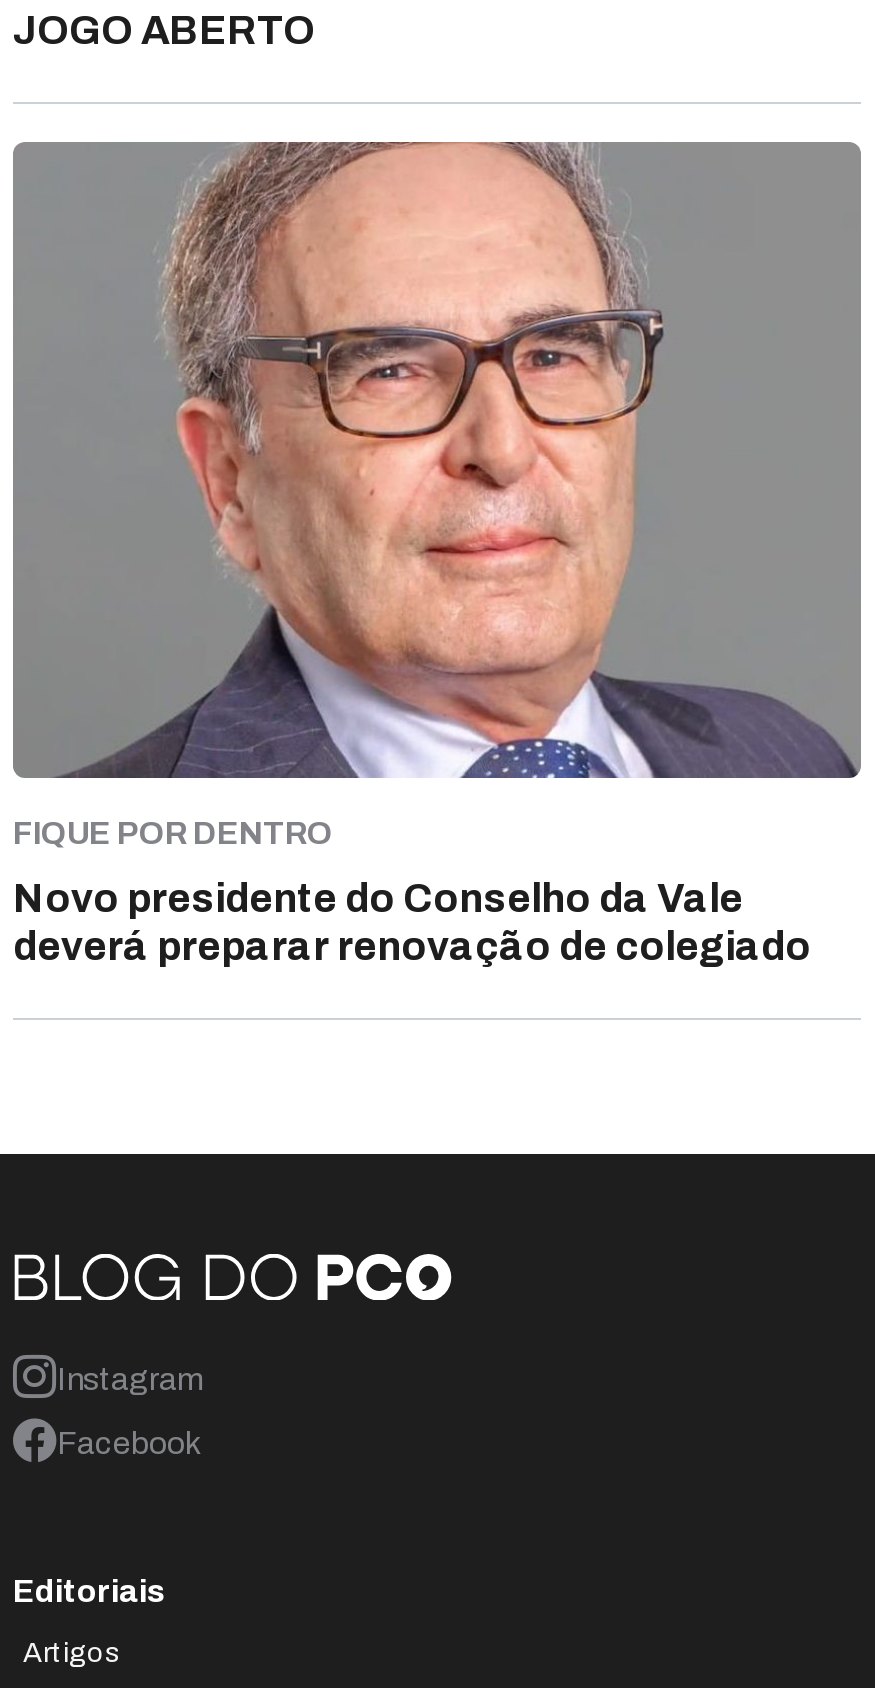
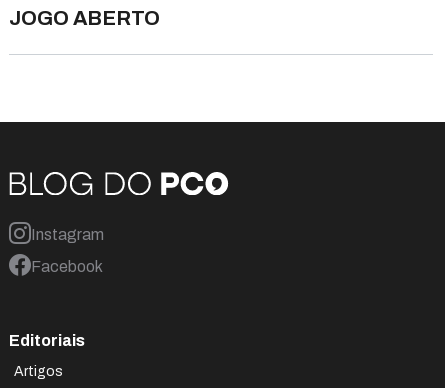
- [image]
- FIQUE POR DENTRO
- Novo presidente do Conselho da Vale
- deverá preparar renovação de colegiado
